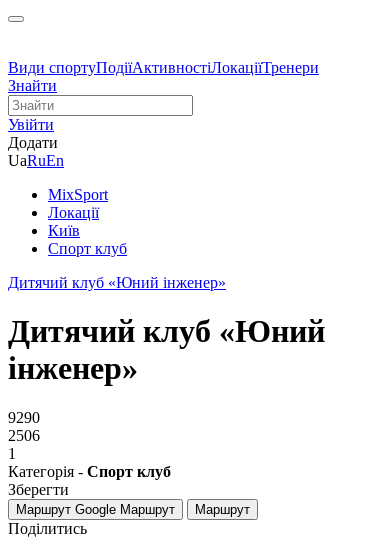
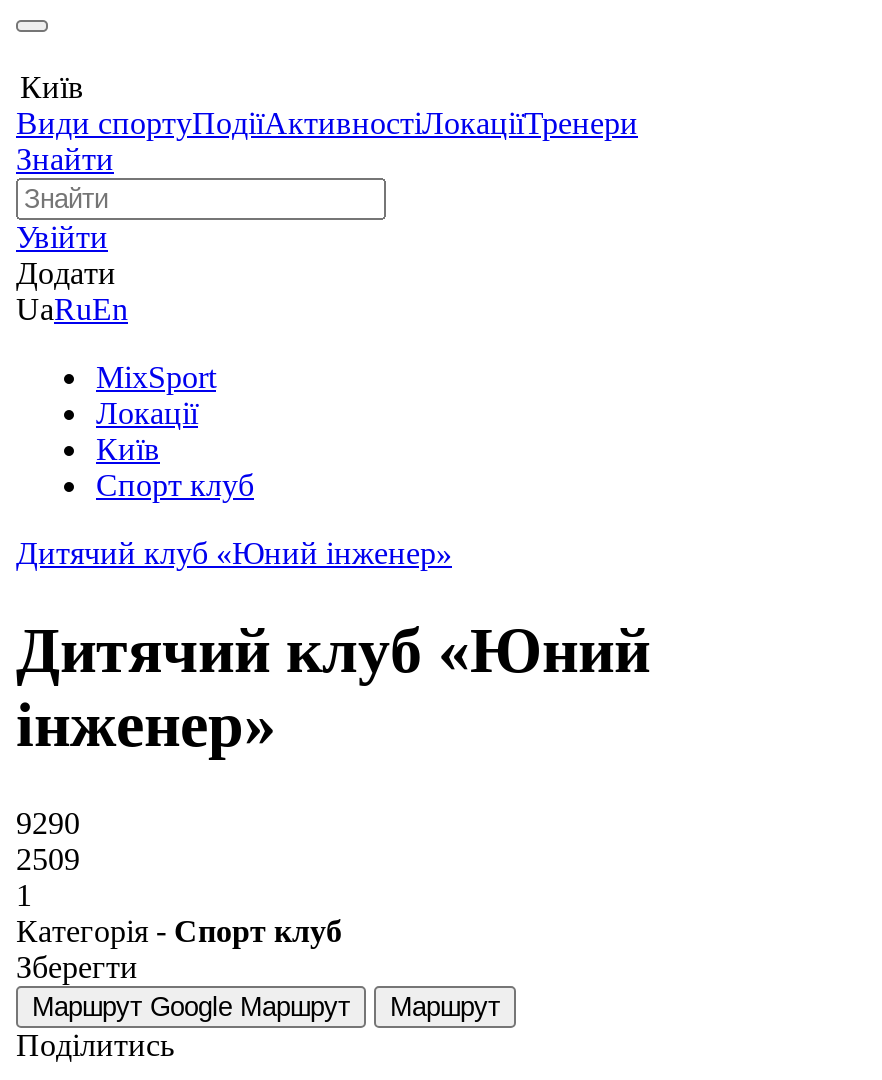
+ Київ

- 2506
+ 2509
